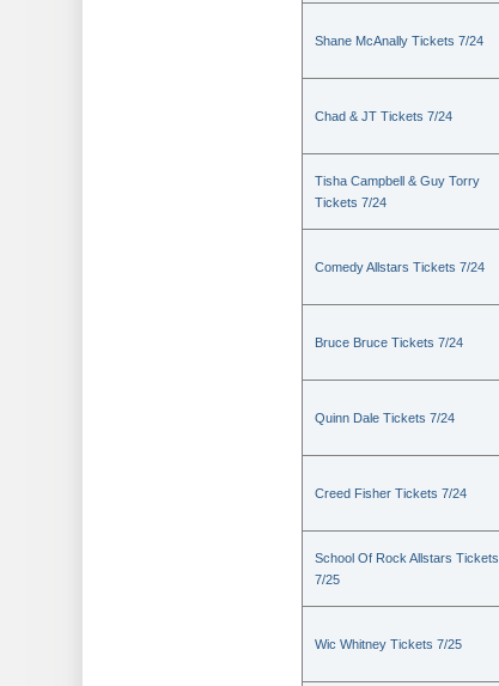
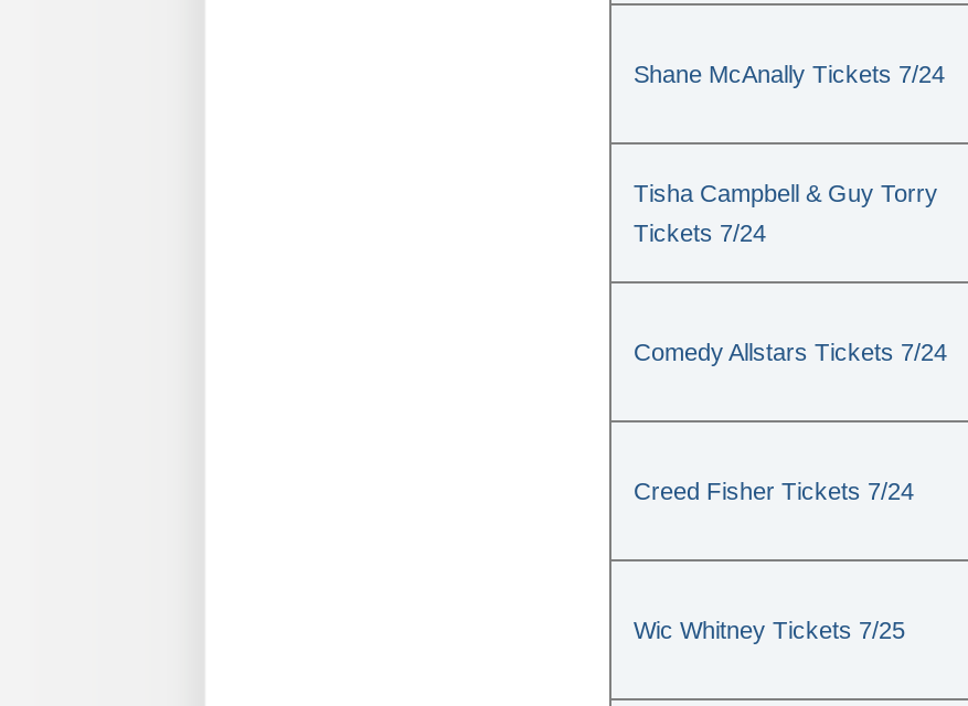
- Chad & JT Tickets 7/24

- Bruce Bruce Tickets 7/24

- Quinn Dale Tickets 7/24

- School Of Rock Allstars Tickets
- 7/25
